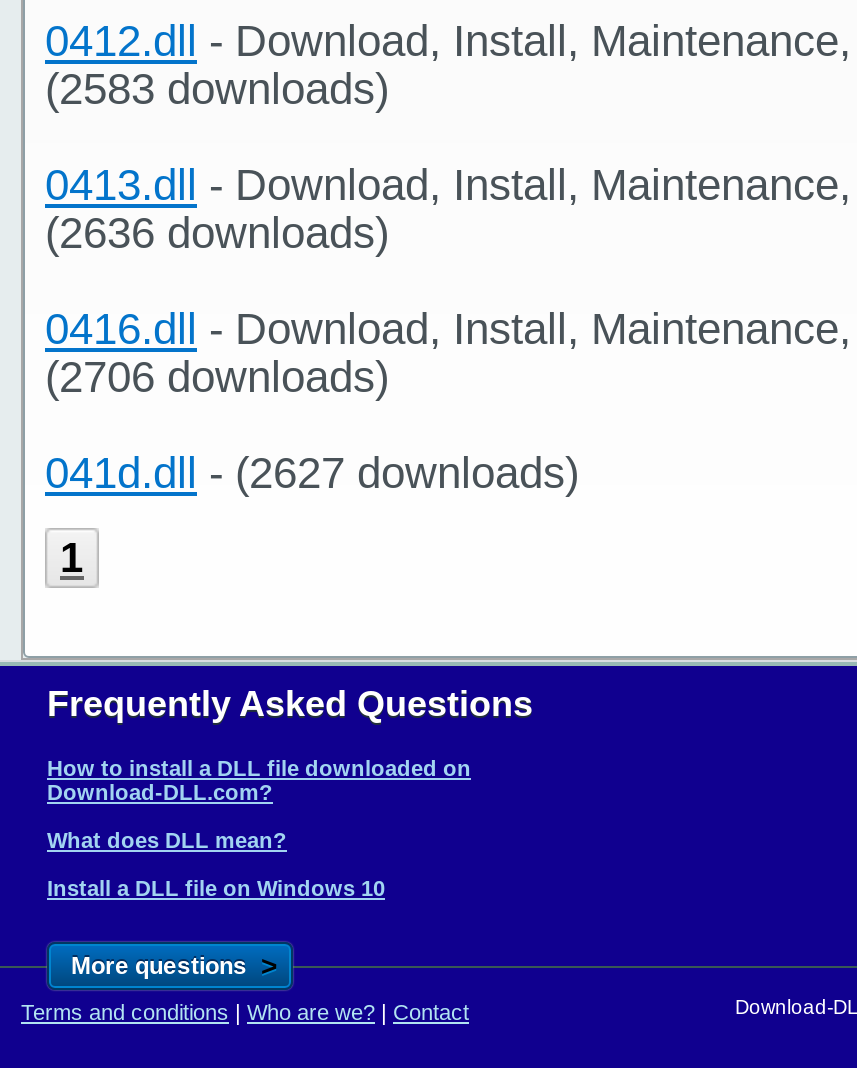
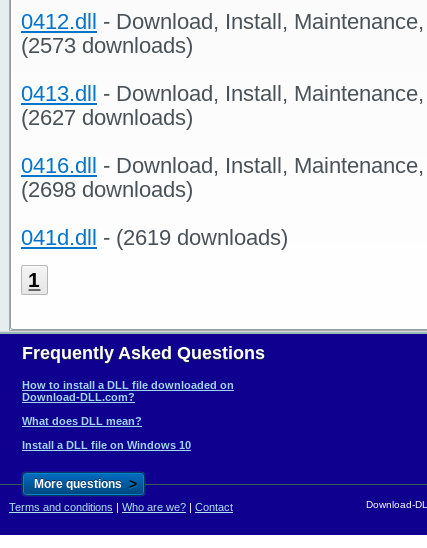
- (2583 downloads)
+ (2573 downloads)

- (2636 downloads)
+ (2627 downloads)

- (2706 downloads)
+ (2698 downloads)

- 041d.dll - (2627 downloads)
+ 041d.dll - (2619 downloads)
